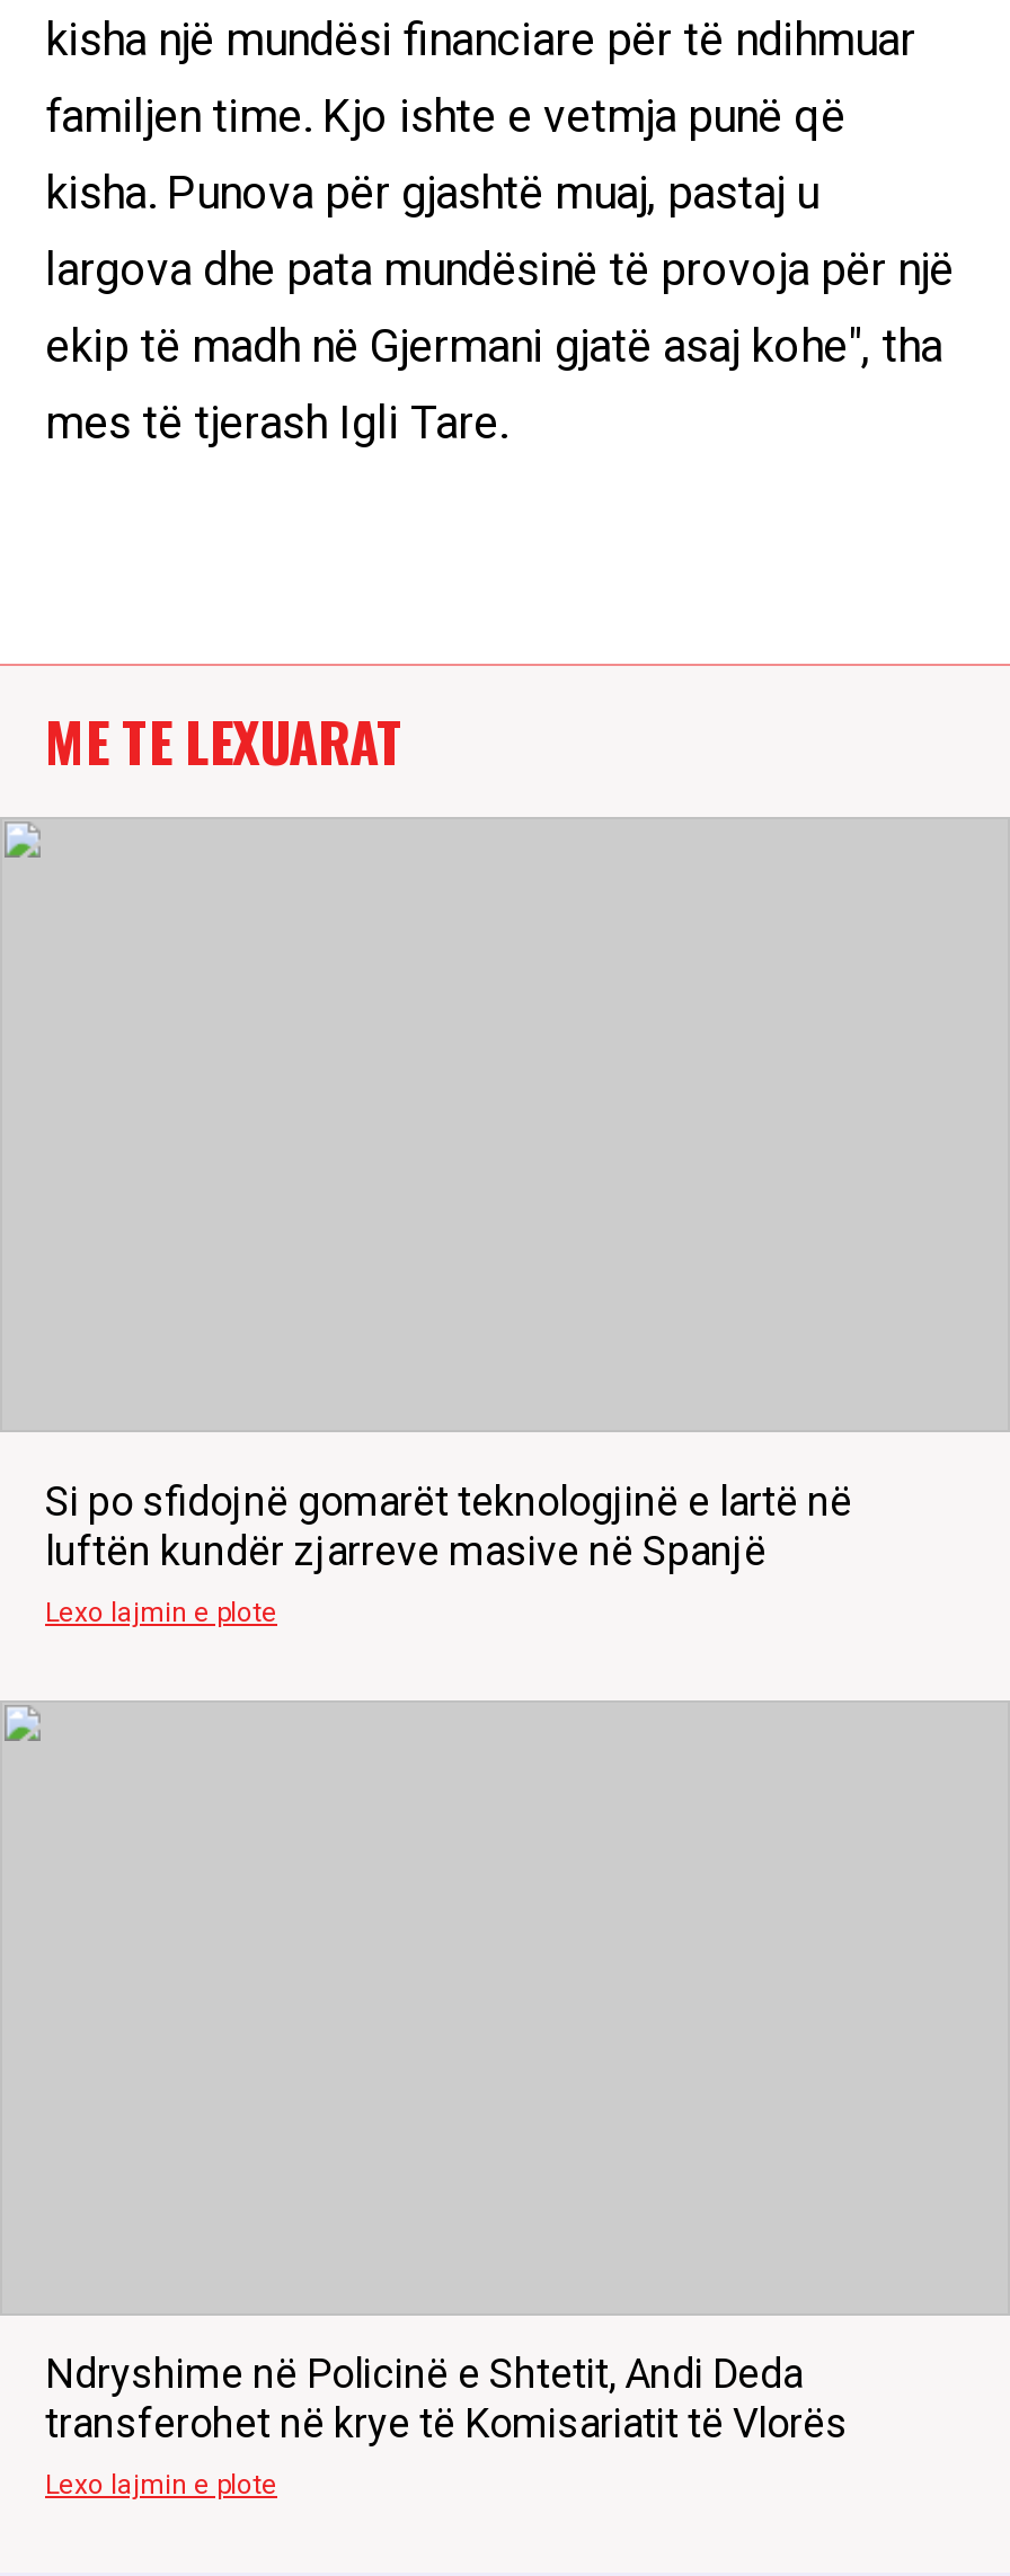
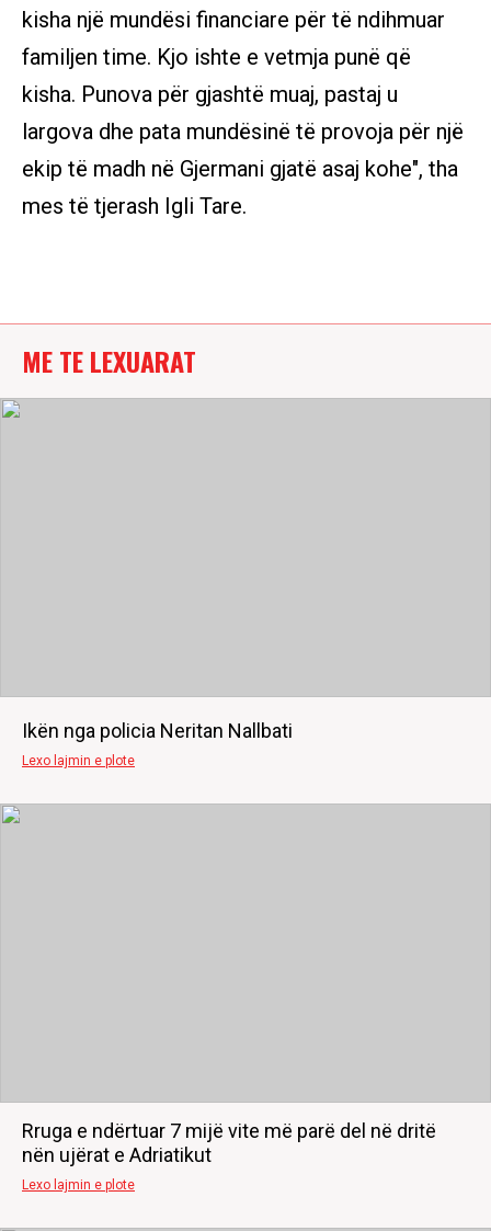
- Si po sfidojnë gomarët teknologjinë e lartë në
- luftën kundër zjarreve masive në Spanjë
+ Ikën nga policia Neritan Nallbati

- Ndryshime në Policinë e Shtetit, Andi Deda
- transferohet në krye të Komisariatit të Vlorës
+ Rruga e ndërtuar 7 mijë vite më parë del në dritë
+ nën ujërat e Adriatikut
